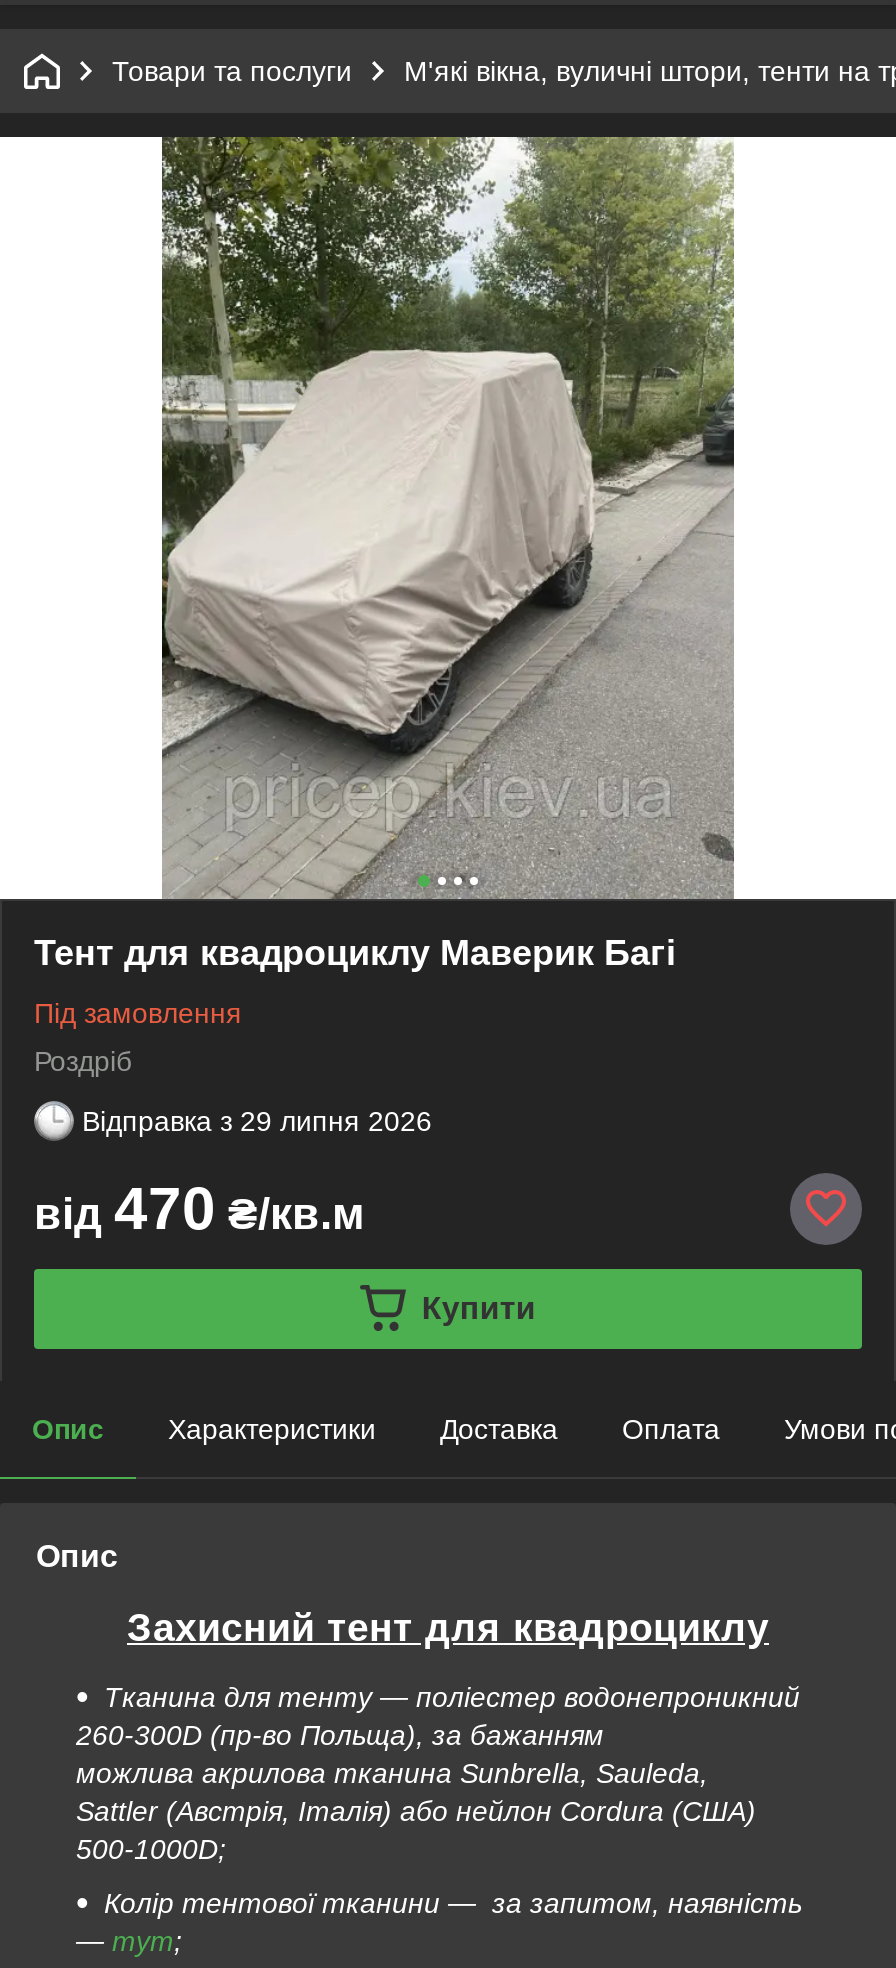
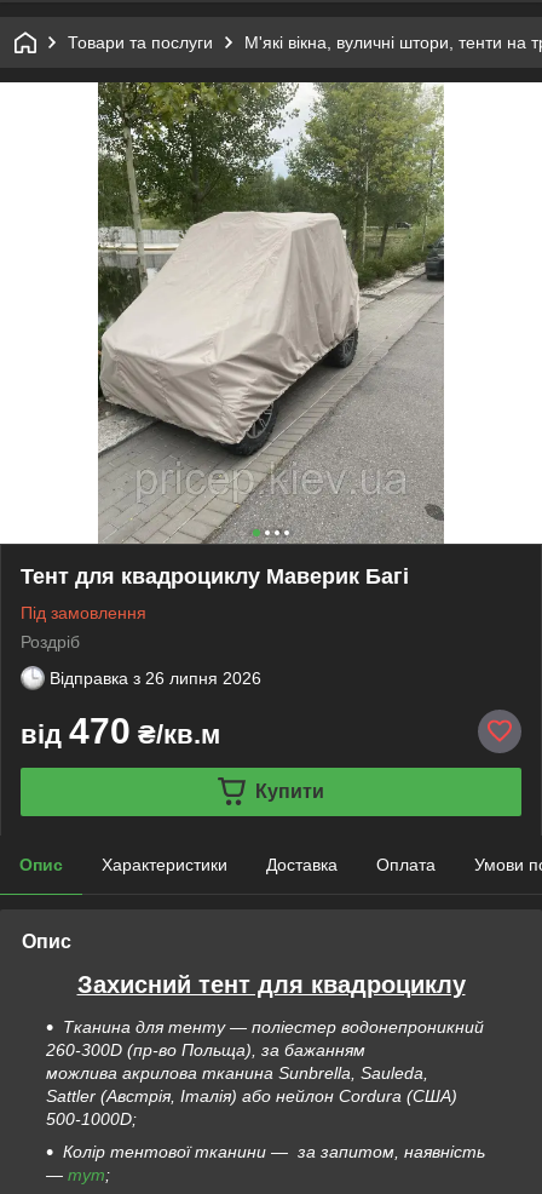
- Відправка з 29 липня 2026
+ Відправка з 26 липня 2026
